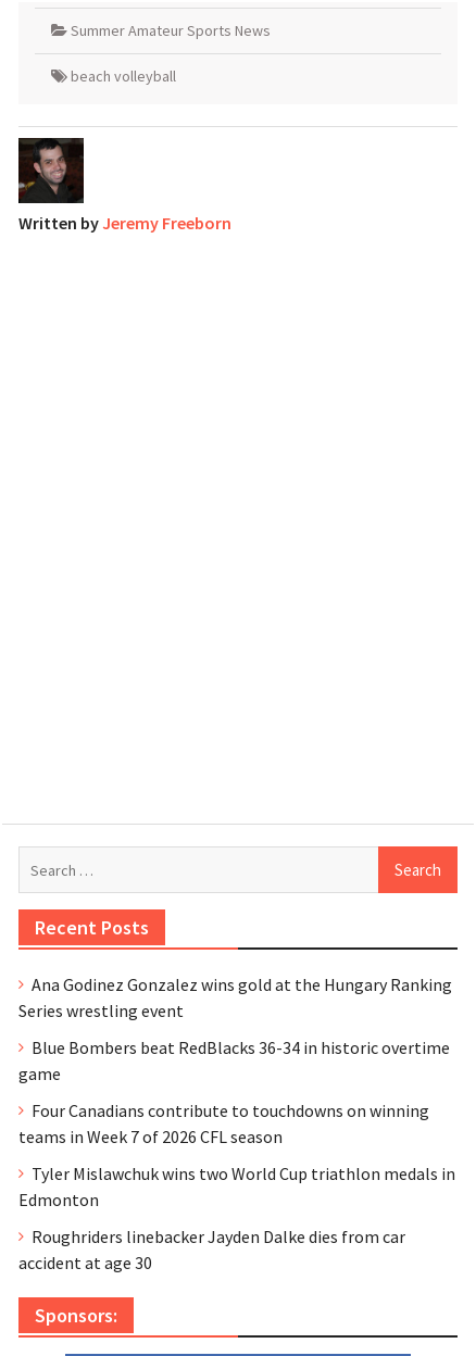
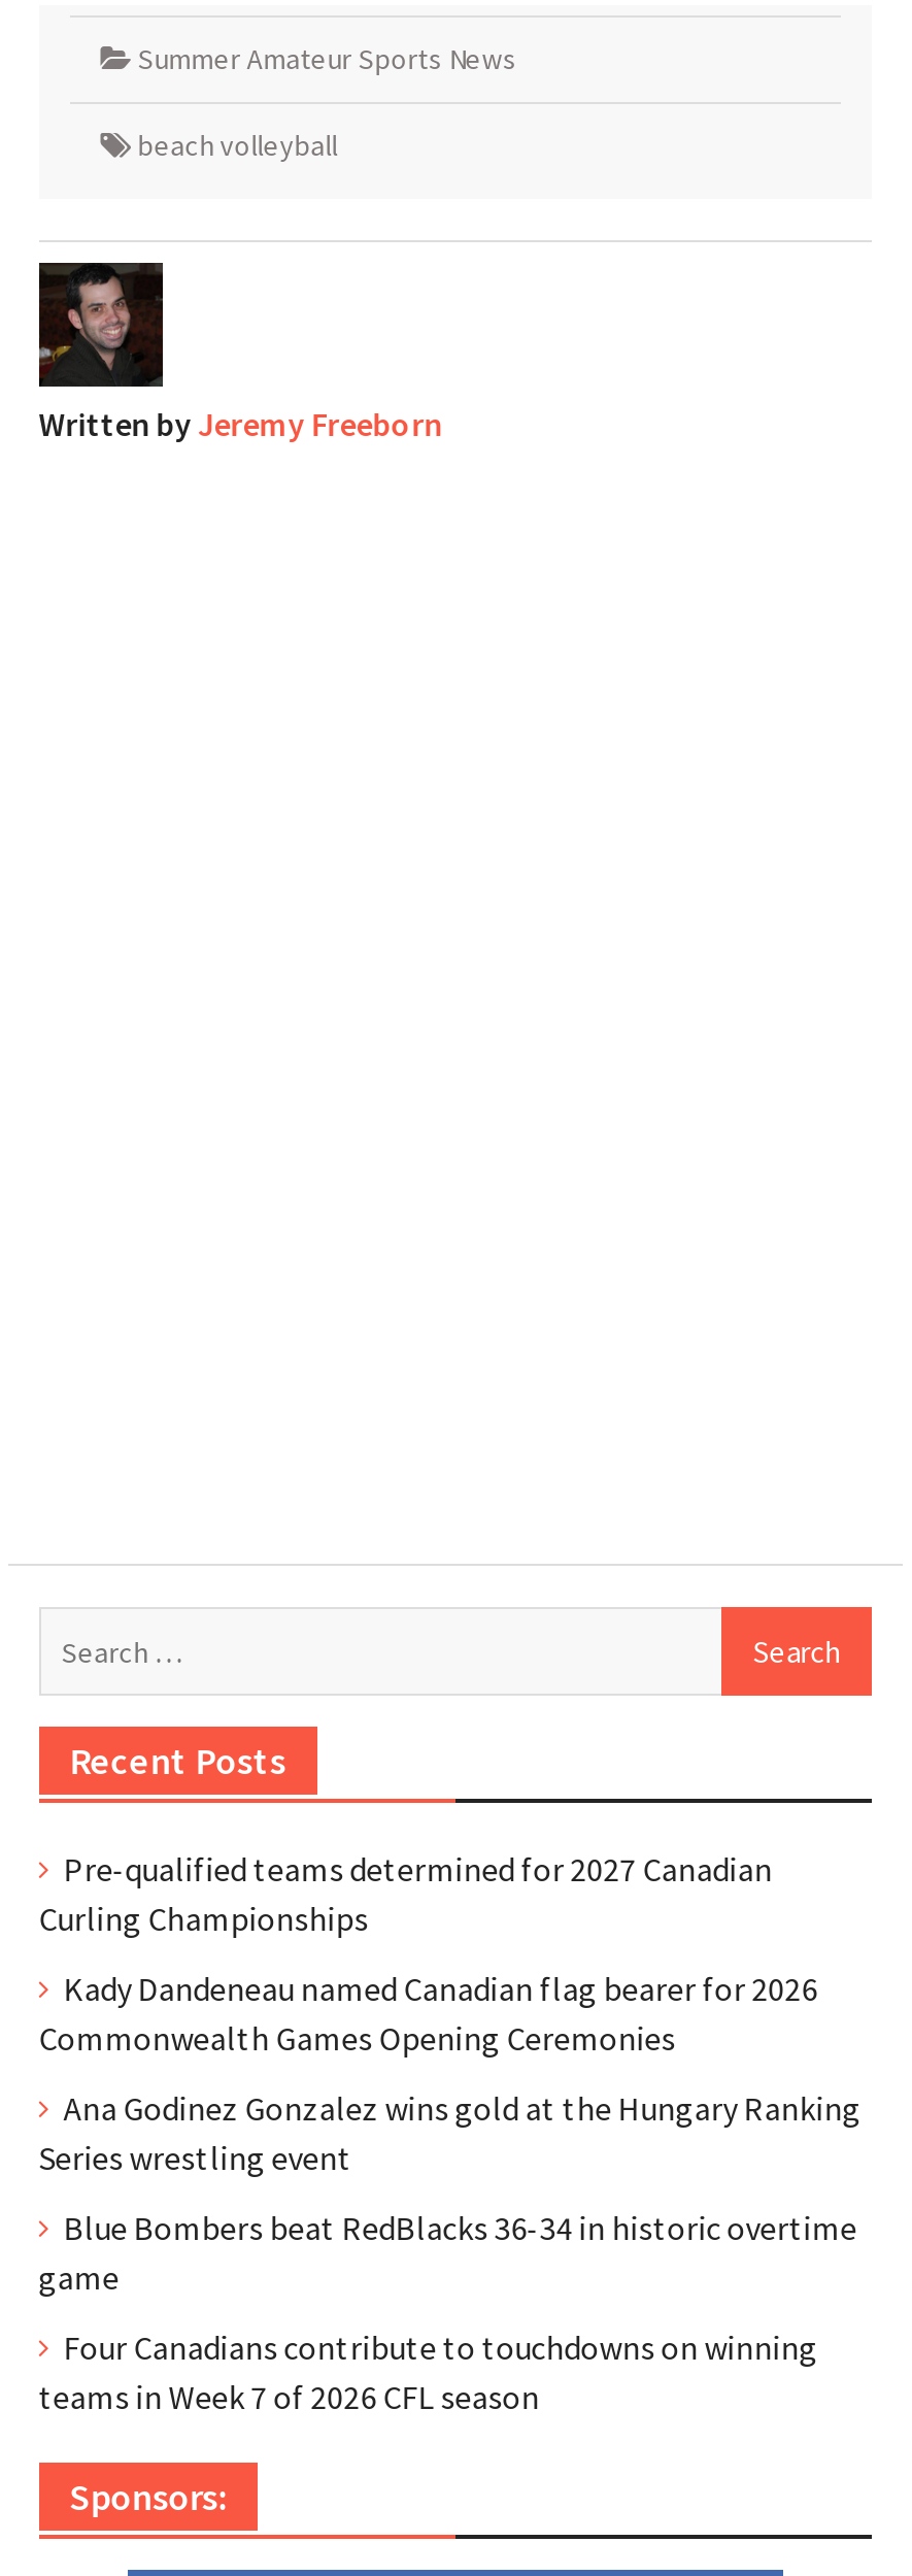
+ Pre-qualified teams determined for 2027 Canadian
+ Curling Championships
+ Kady Dandeneau named Canadian flag bearer for 2026
+ Commonwealth Games Opening Ceremonies

moved down: Ana Godinez Gonzalez wins gold at the Hungary Ranking | Series wrestling event | Blue Bombers beat RedBlacks 36-34 in historic overtime | game | Four Canadians contribute to touchdowns on winning | teams in Week 7 of 2026 CFL season

- Tyler Mislawchuk wins two World Cup triathlon medals in
- Edmonton
- Roughriders linebacker Jayden Dalke dies from car
- accident at age 30
